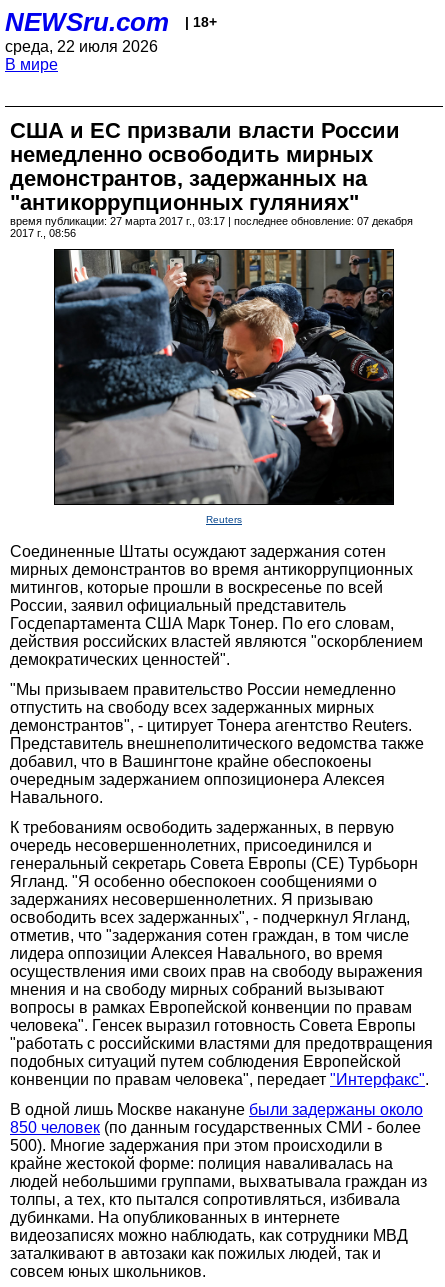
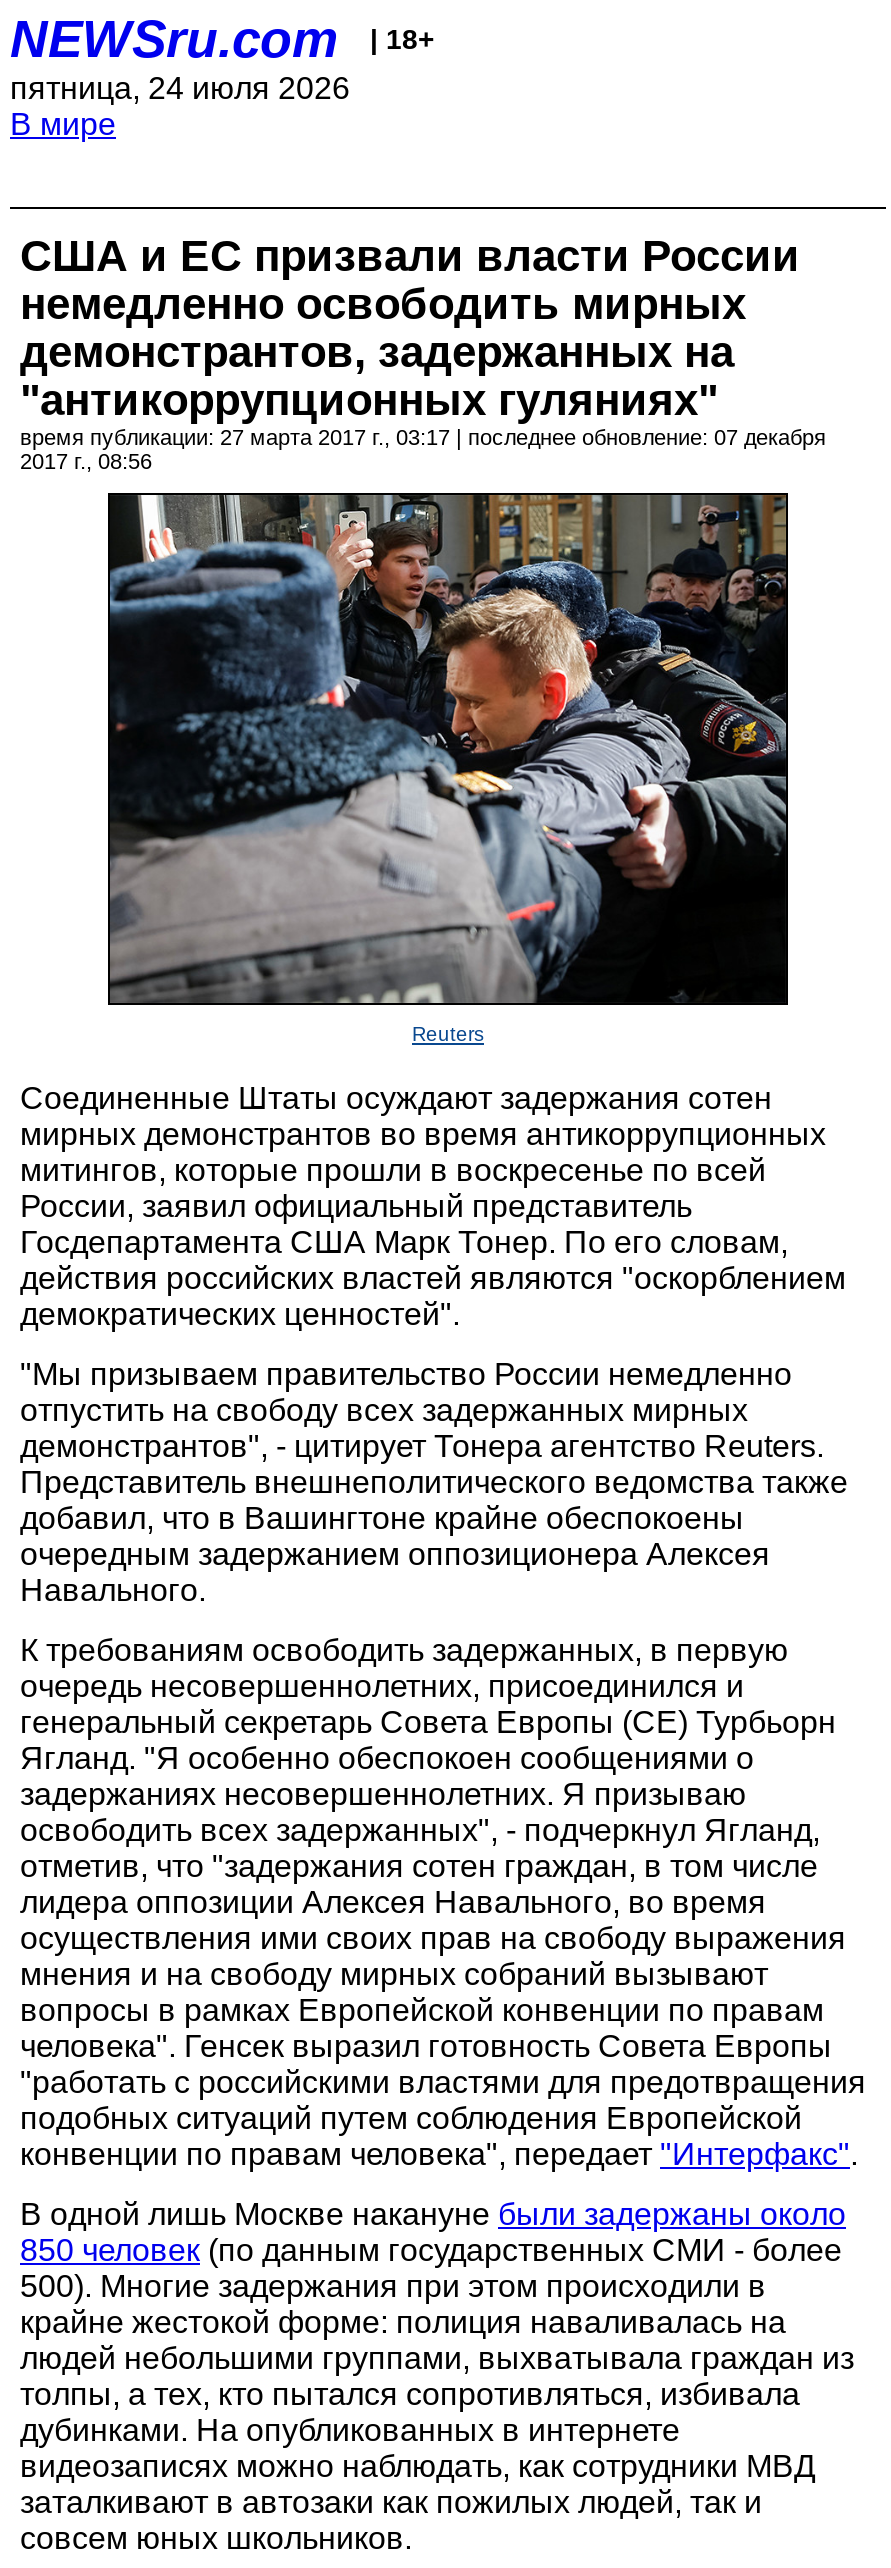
- среда, 22 июля 2026
+ пятница, 24 июля 2026
